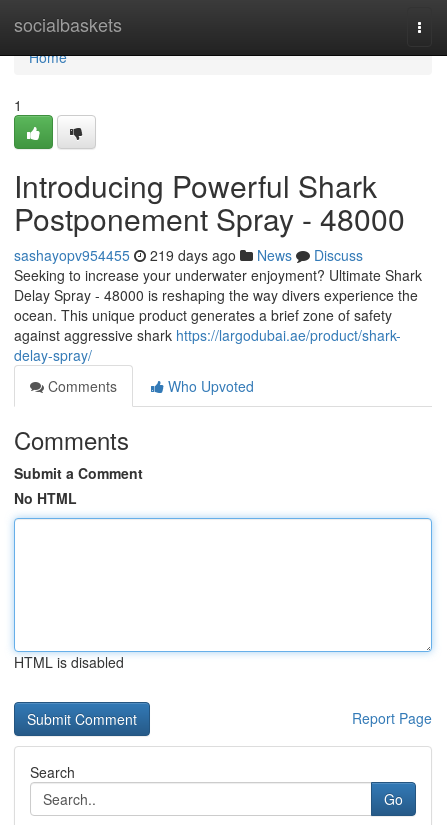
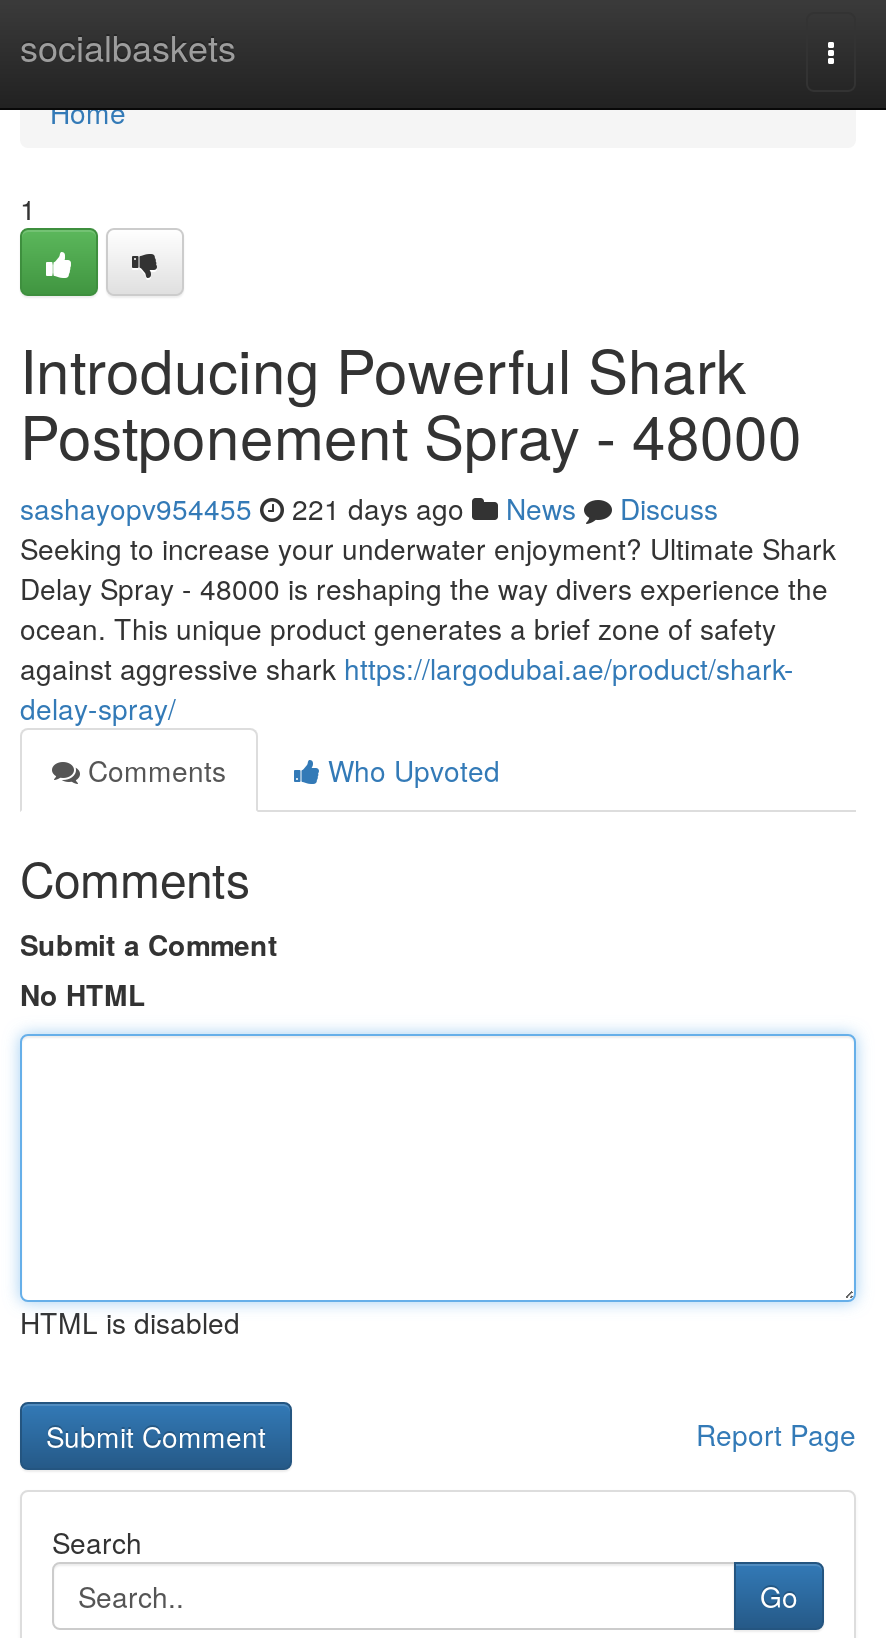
- sashayopv954455 219 days ago News Discuss
+ sashayopv954455 221 days ago News Discuss
